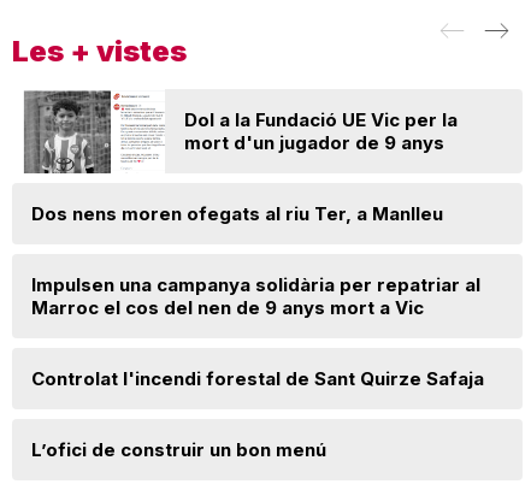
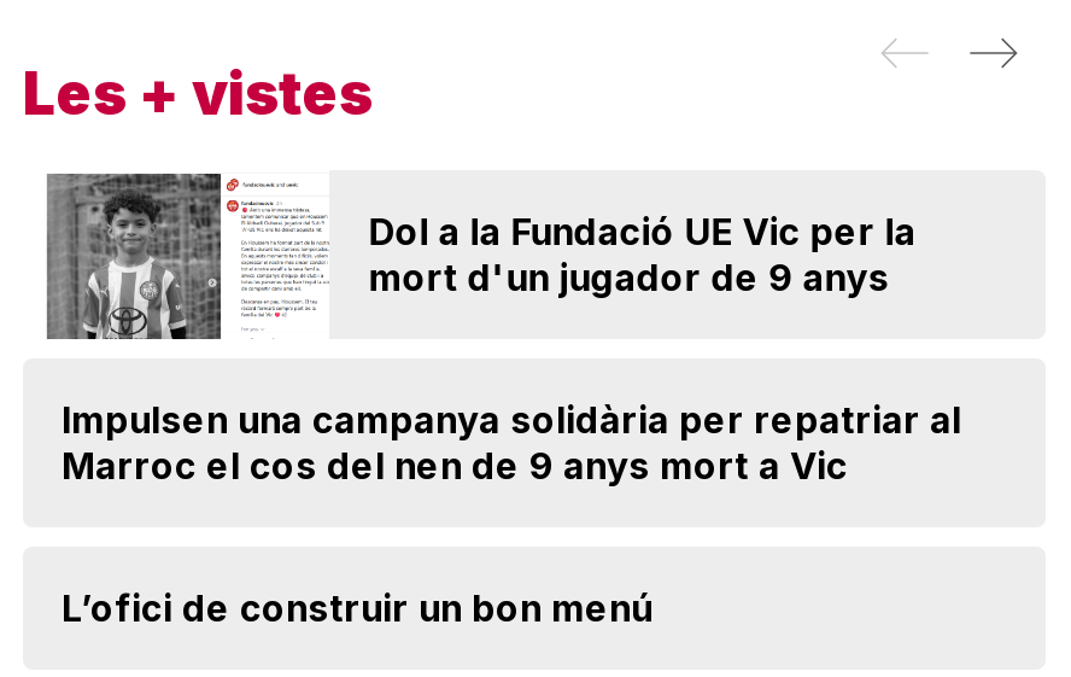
- Dos nens moren ofegats al riu Ter, a Manlleu

- Controlat l'incendi forestal de Sant Quirze Safaja
